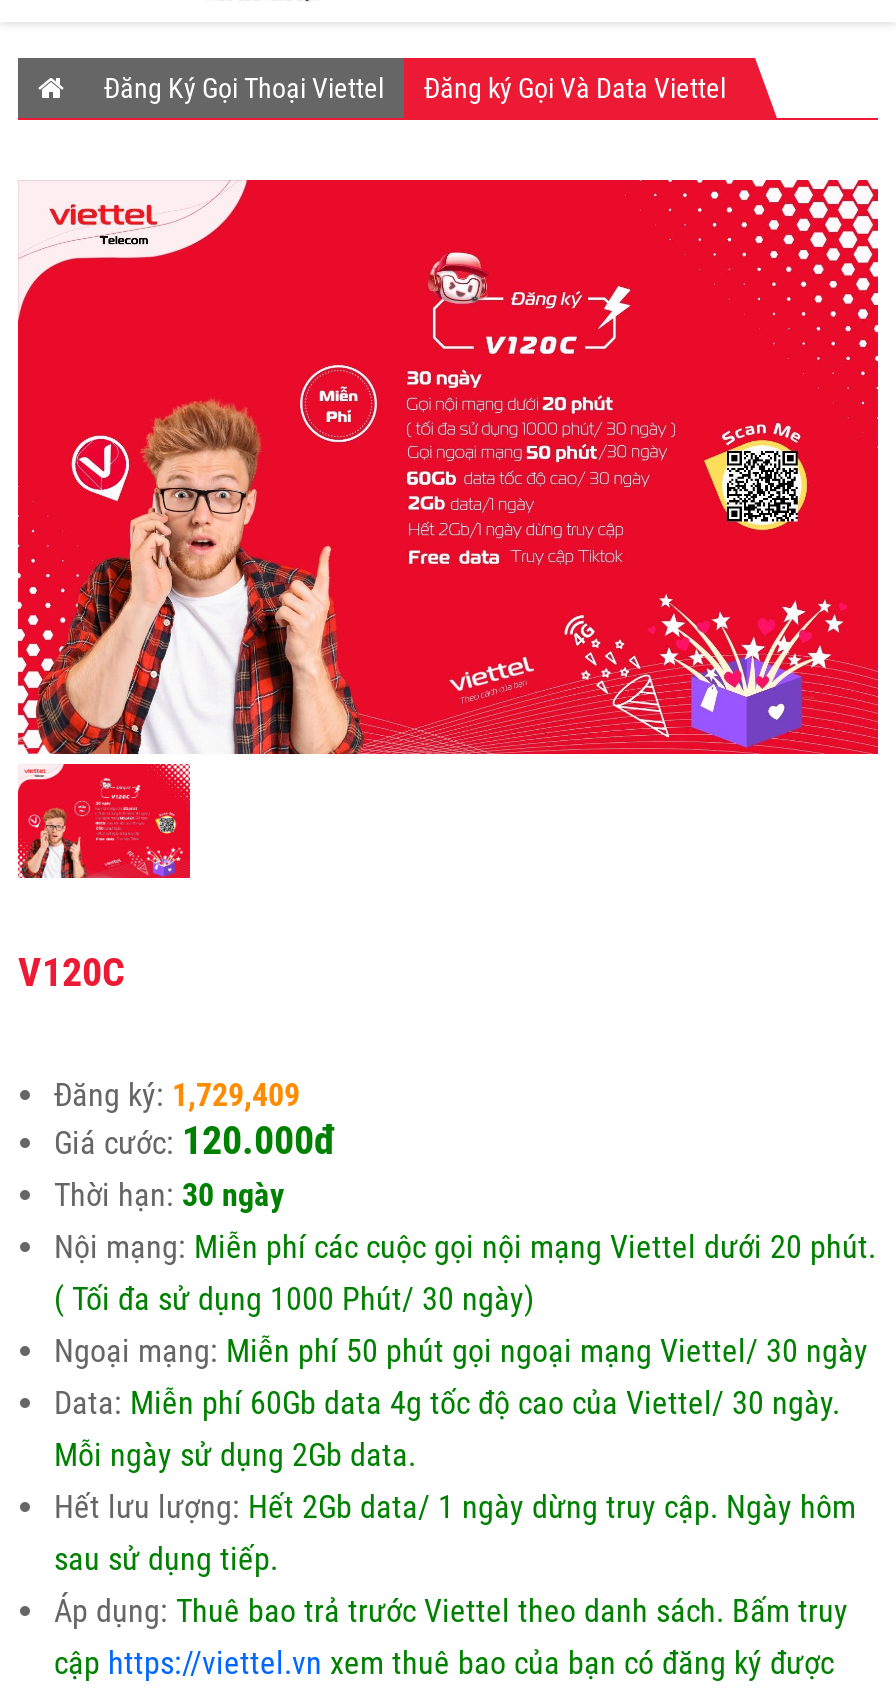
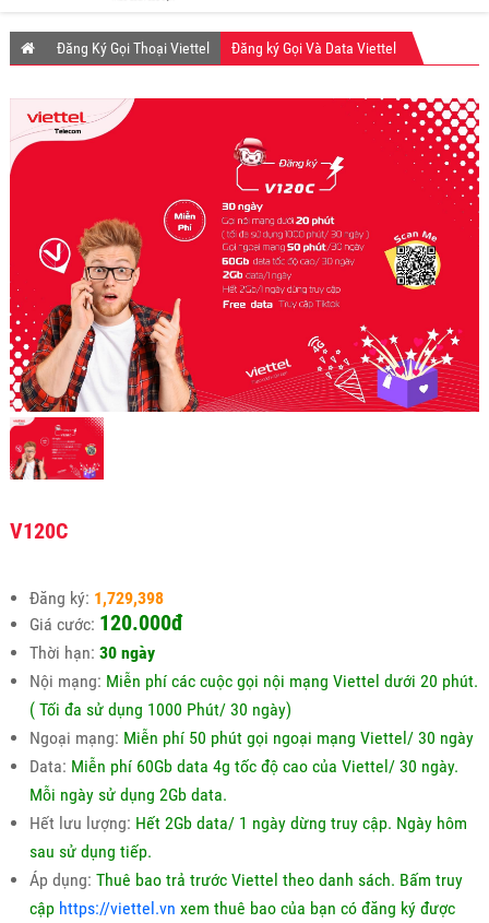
- Đăng ký: 1,729,409
+ Đăng ký: 1,729,398
